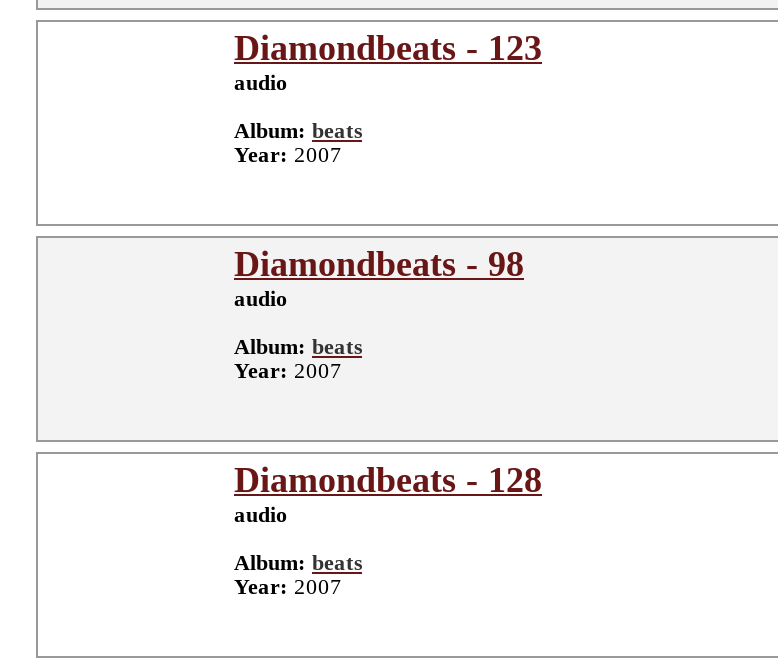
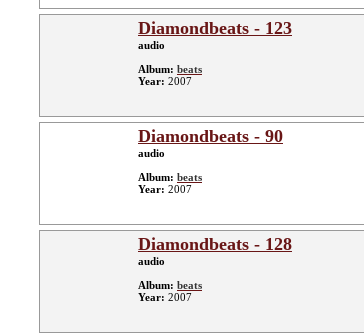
- Diamondbeats - 98
+ Diamondbeats - 90
